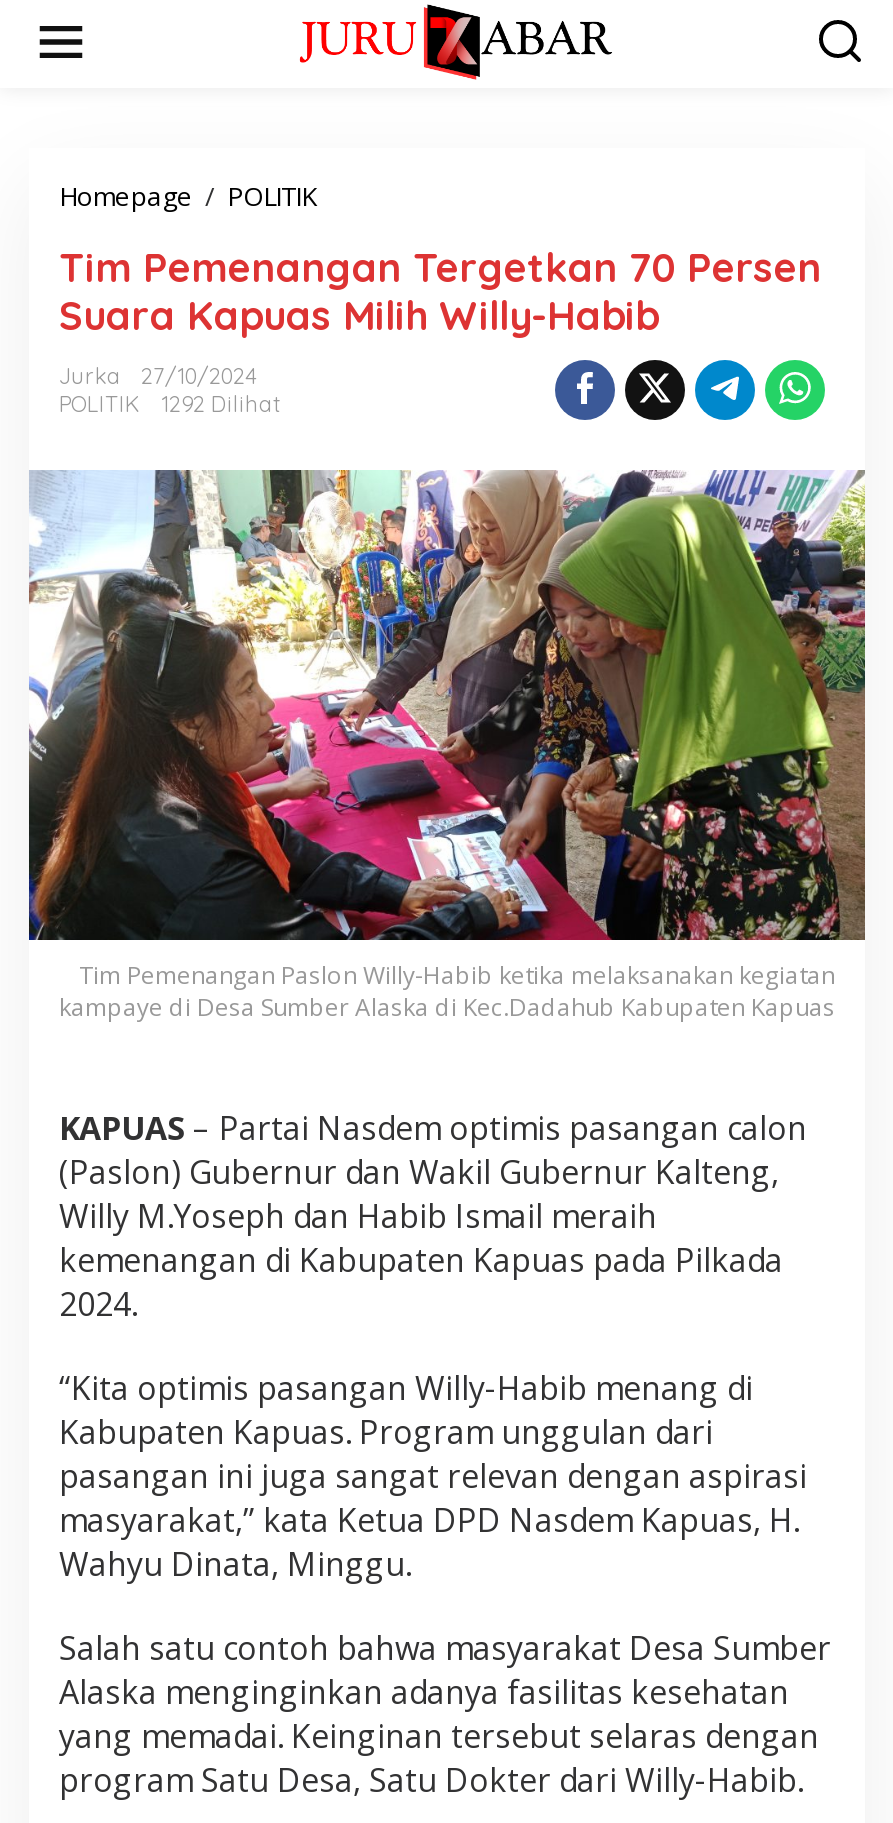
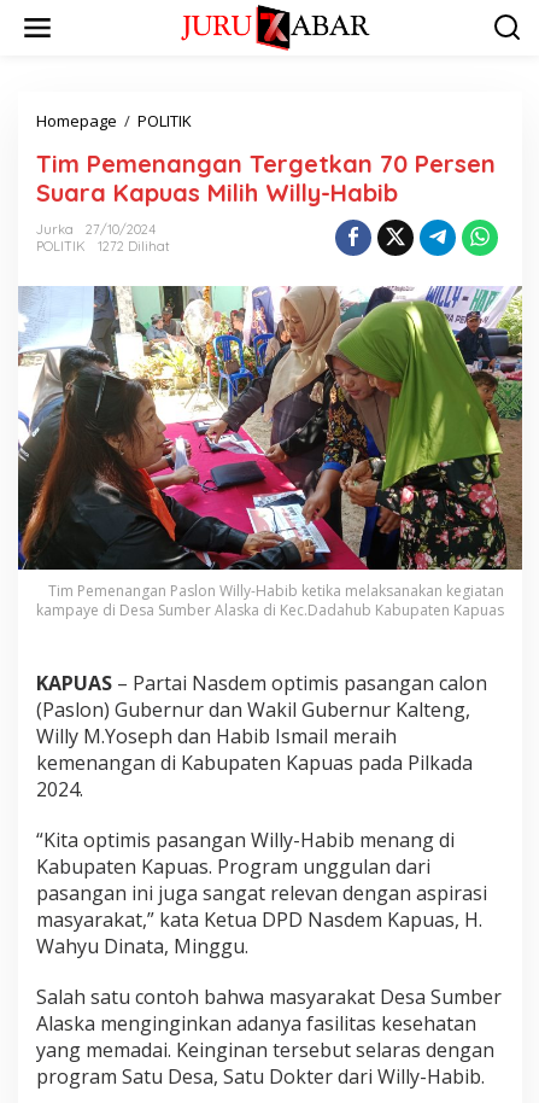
- POLITIK 1292 Dilihat
+ POLITIK 1272 Dilihat
